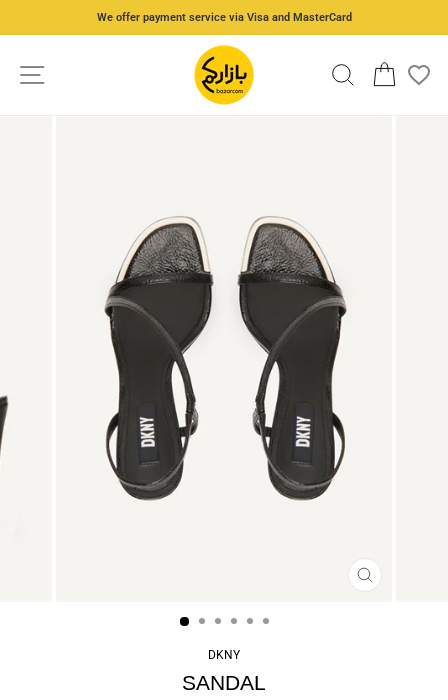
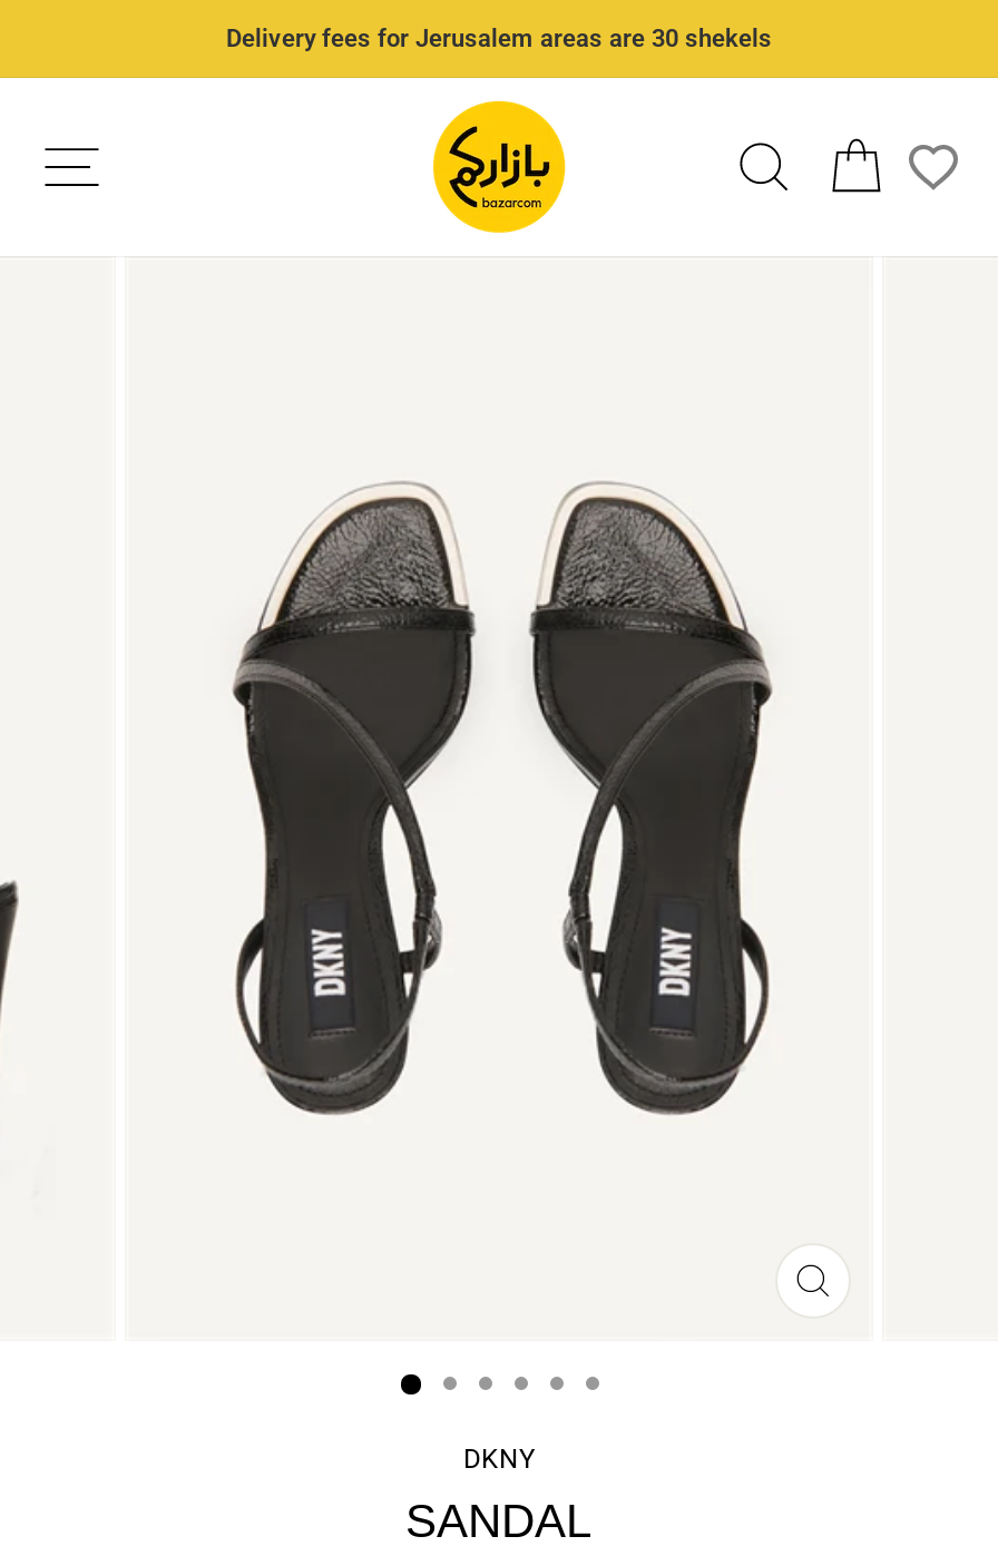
- We offer payment service via Visa and MasterCard
+ Delivery fees for Jerusalem areas are 30 shekels
